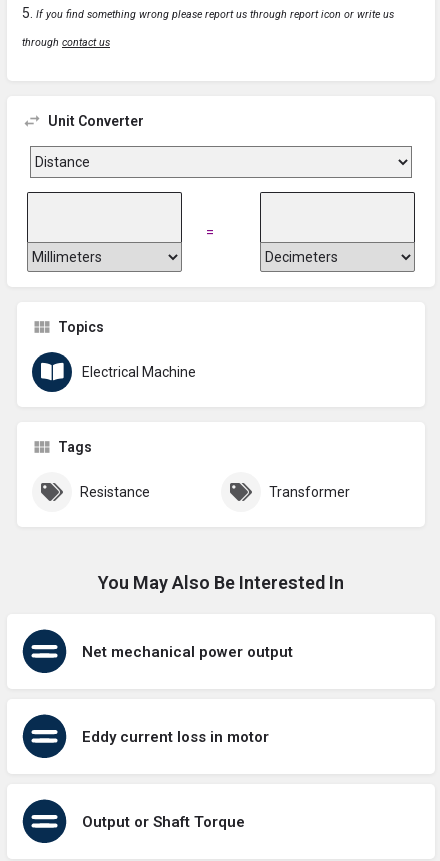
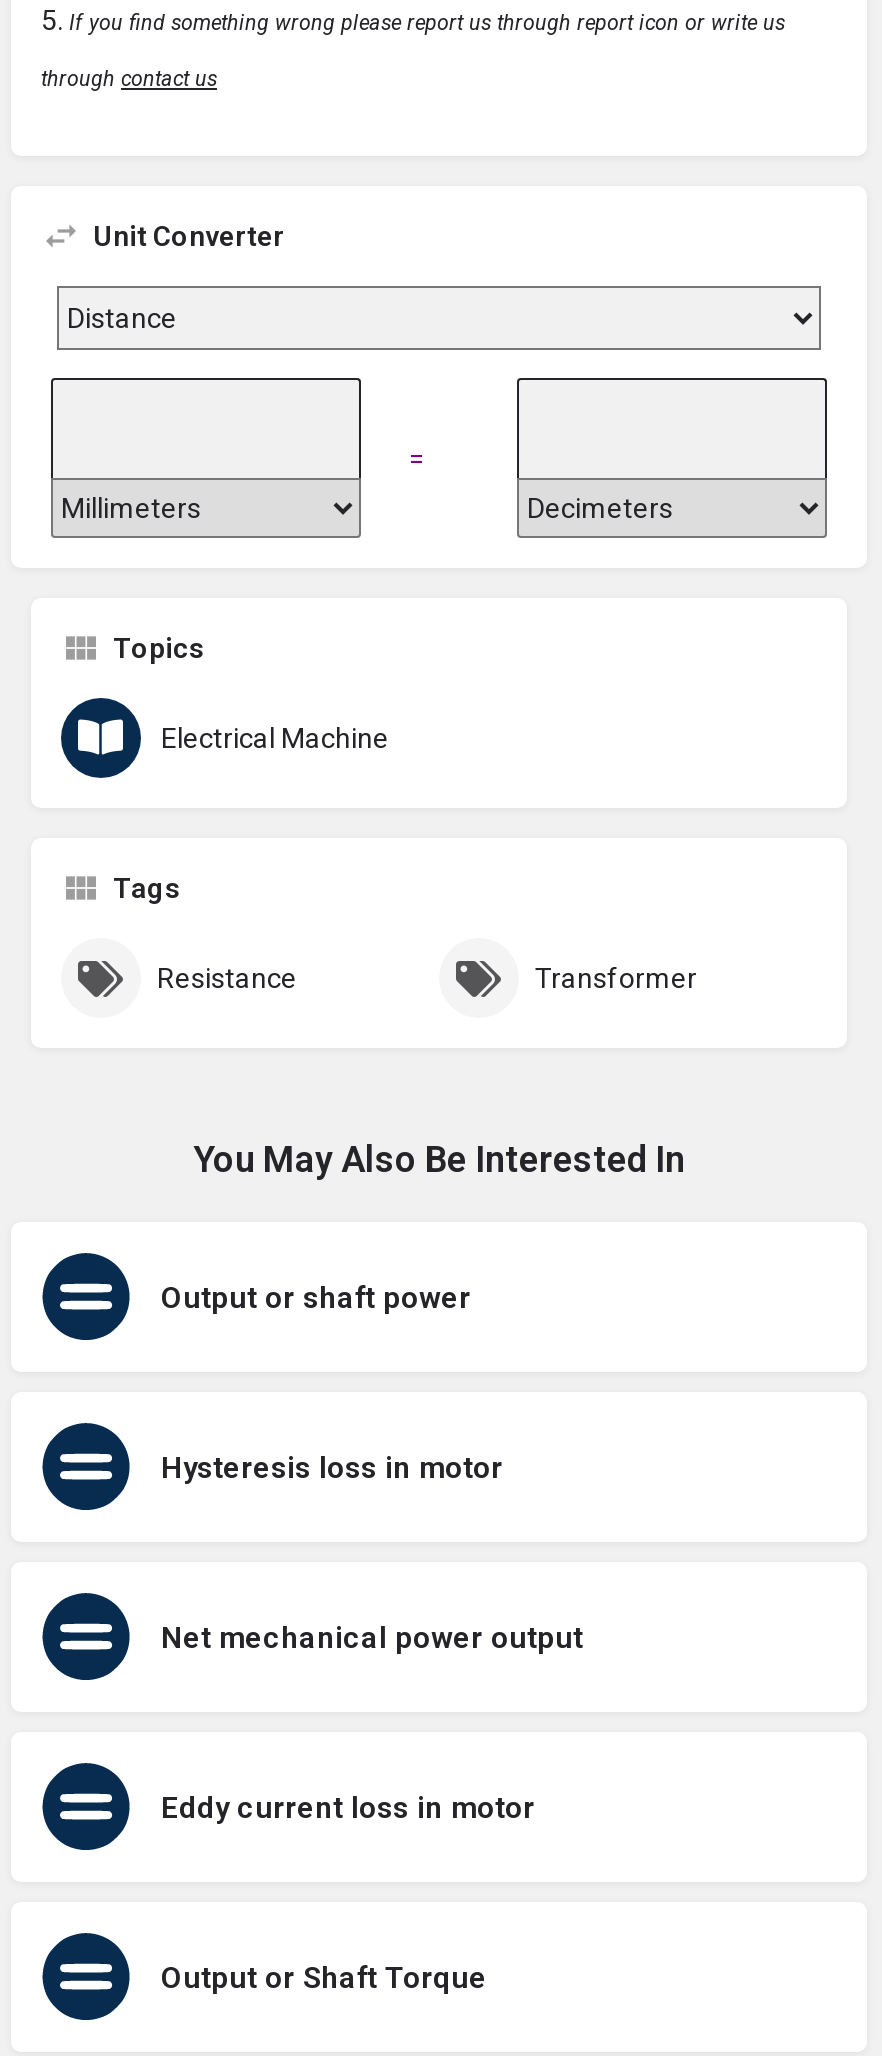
+ Output or shaft power

+ Hysteresis loss in motor
